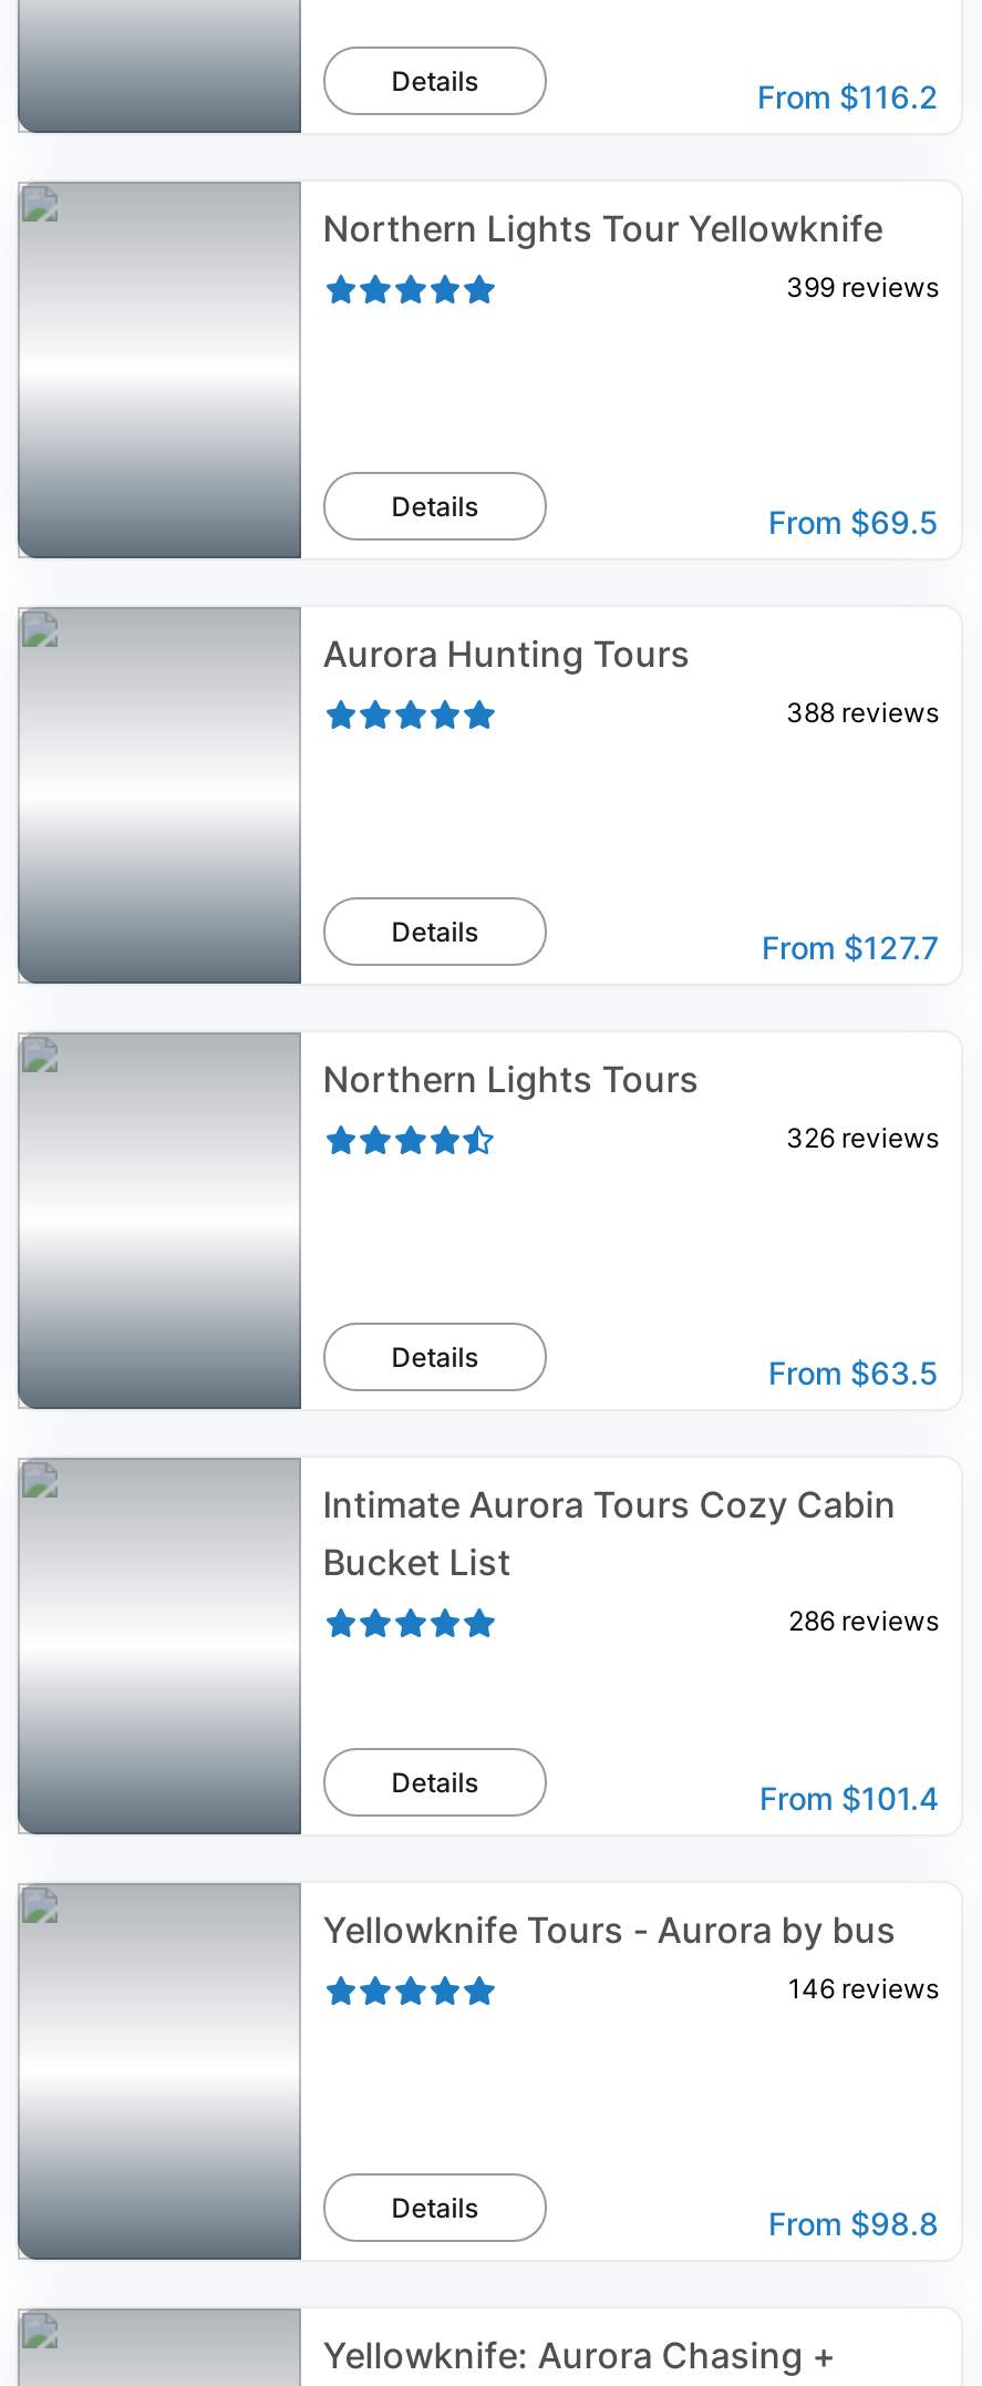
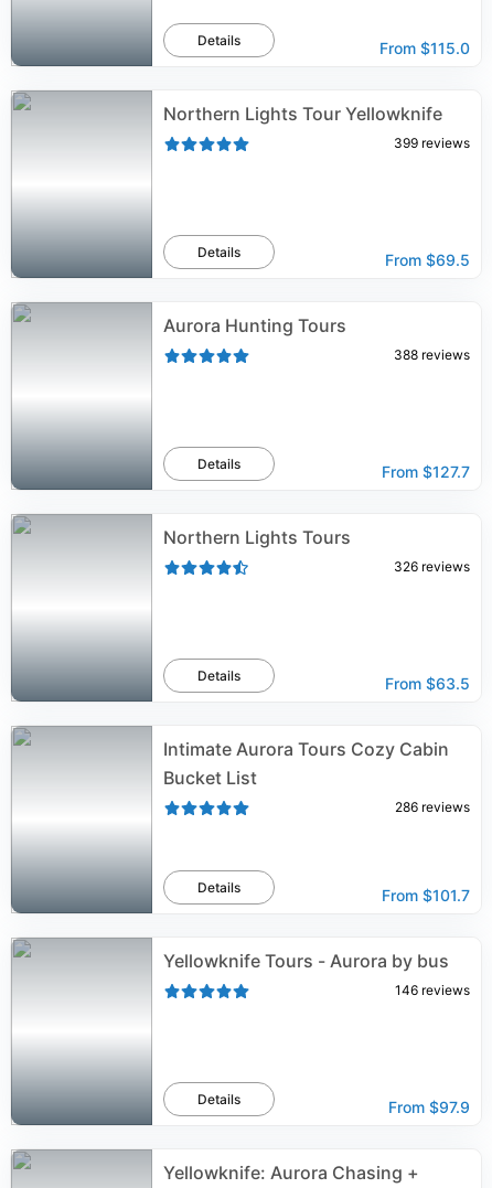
- From $116.2
+ From $115.0

- From $101.4
+ From $101.7

- From $98.8
+ From $97.9
